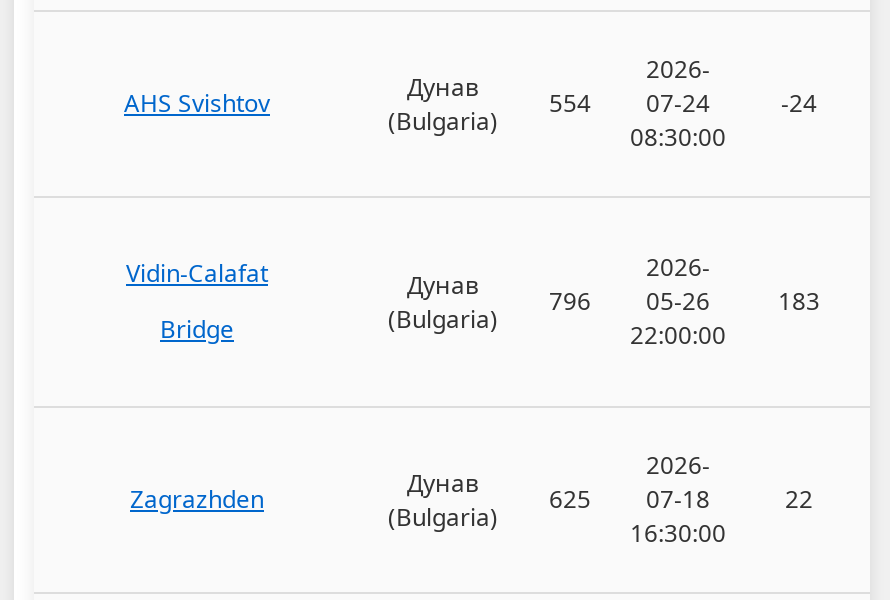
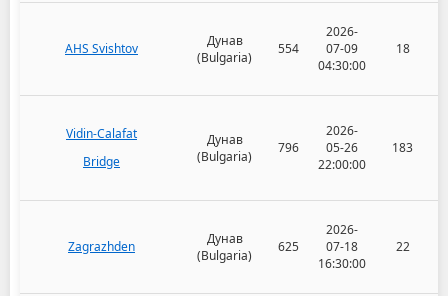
- 554 07-24
+ 554 07-09

- -24
+ 18

- 08:30:00
+ 04:30:00
